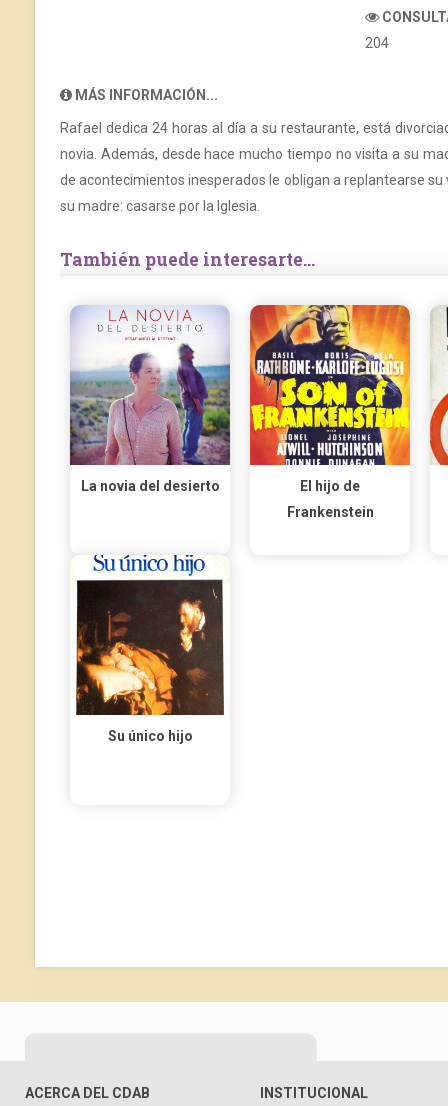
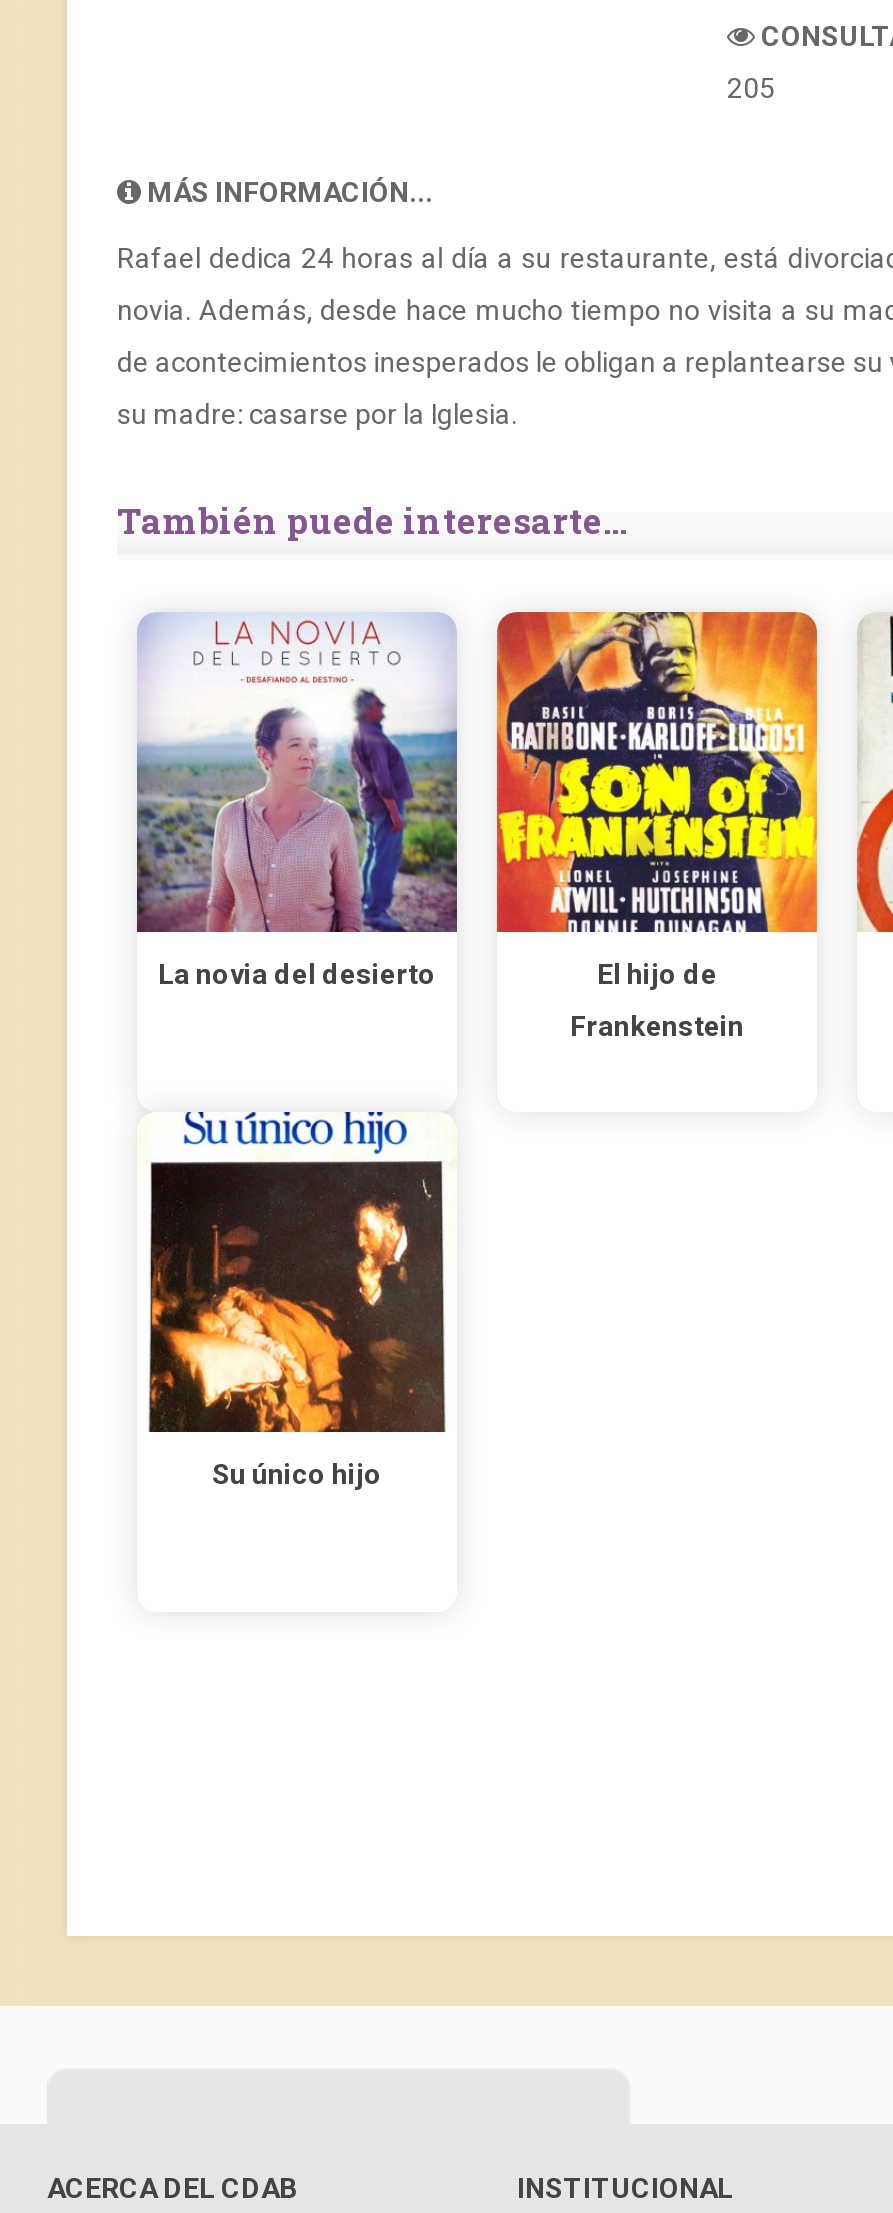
- 204
+ 205
